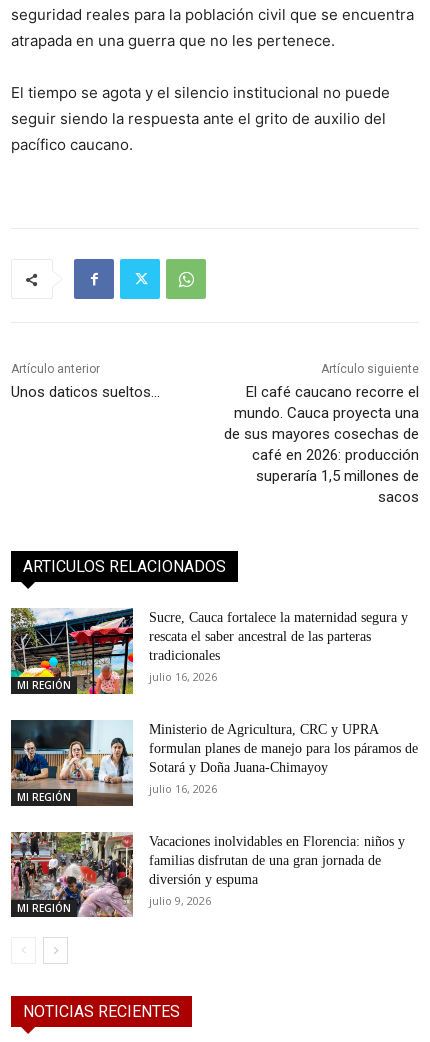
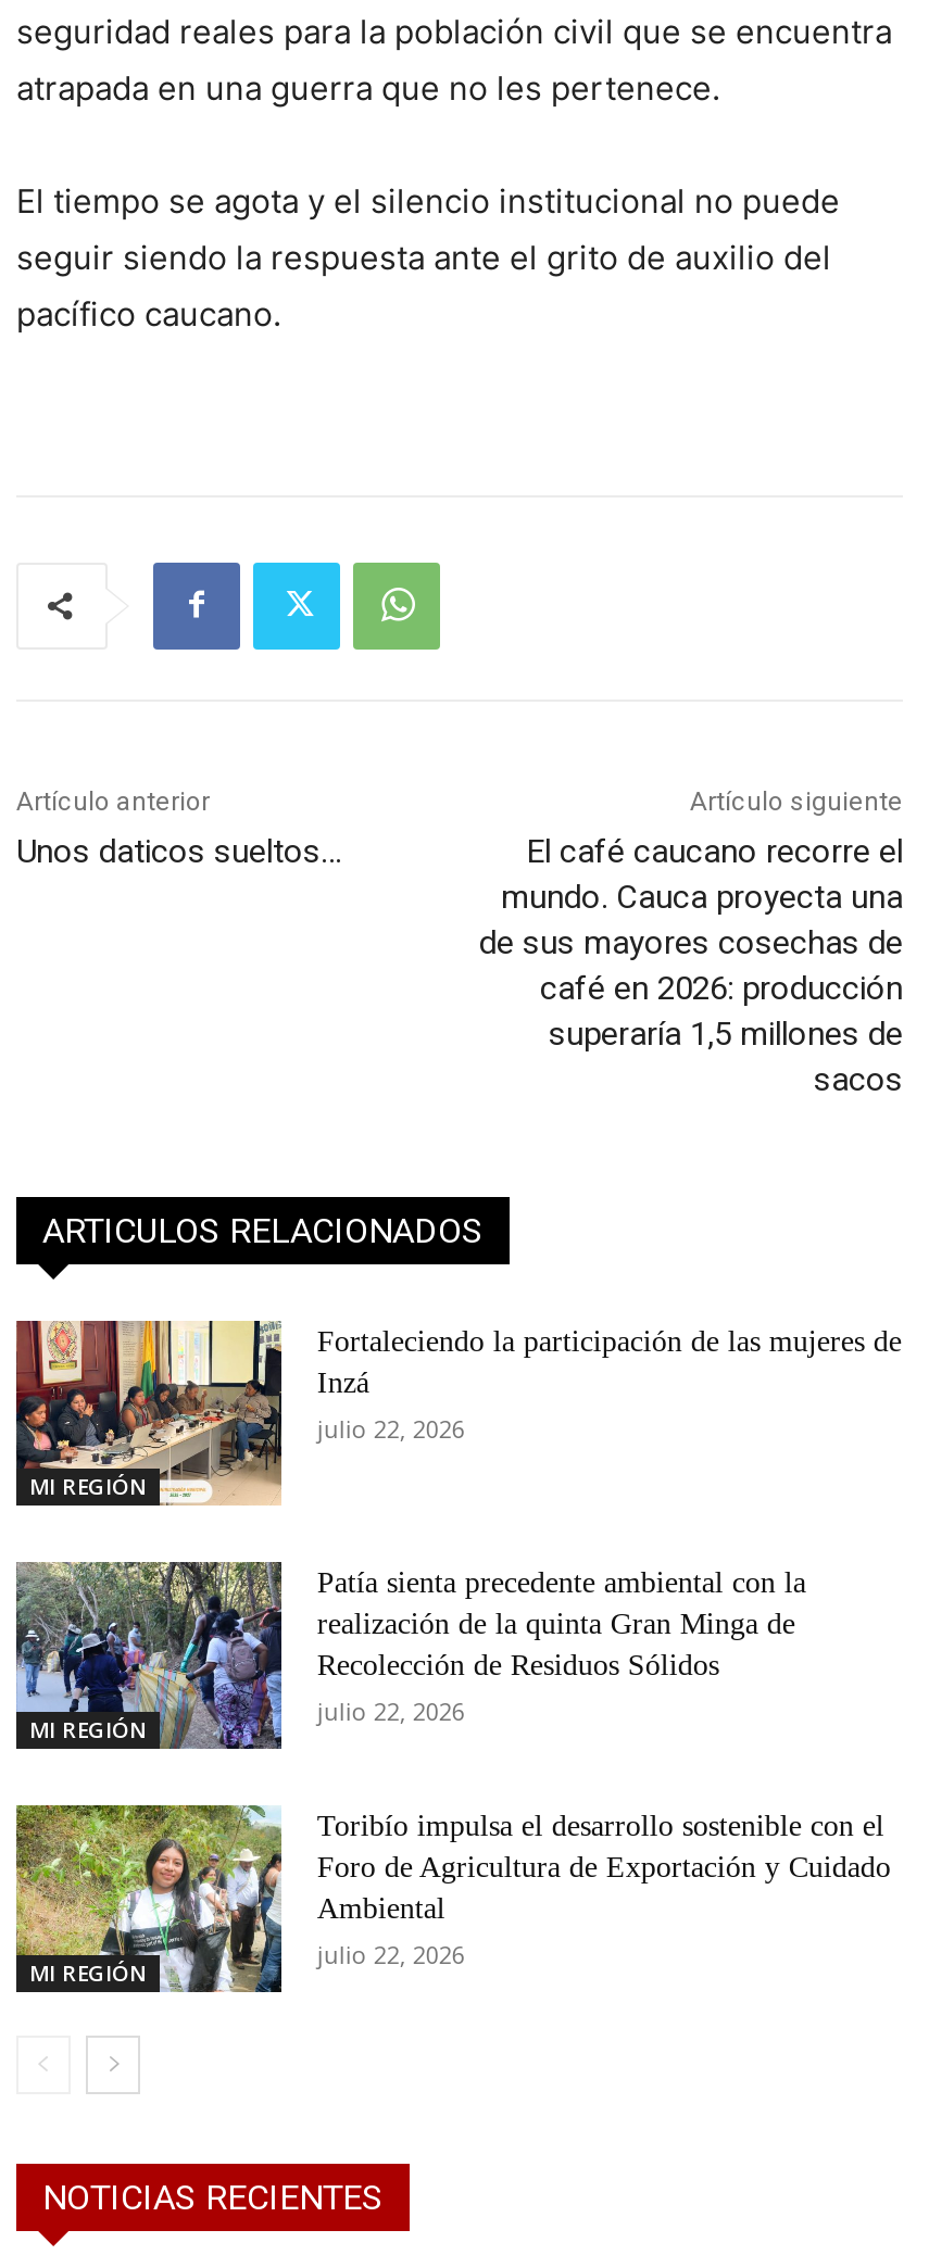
- [image]
- Sucre, Cauca fortalece la maternidad segura y
- rescata el saber ancestral de las parteras
- tradicionales
- julio 16, 2026
+ [image]
+ Fortaleciendo la participación de las mujeres de
+ Inzá
+ julio 22, 2026

- [image]
- Ministerio de Agricultura, CRC y UPRA
- formulan planes de manejo para los páramos de
- Sotará y Doña Juana-Chimayoy
- julio 16, 2026
+ [image]
+ Patía sienta precedente ambiental con la
+ realización de la quinta Gran Minga de
+ Recolección de Residuos Sólidos
+ julio 22, 2026

- [image]
- Vacaciones inolvidables en Florencia: niños y
- familias disfrutan de una gran jornada de
- diversión y espuma
- julio 9, 2026
+ [image]
+ Toribío impulsa el desarrollo sostenible con el
+ Foro de Agricultura de Exportación y Cuidado
+ Ambiental
+ julio 22, 2026
